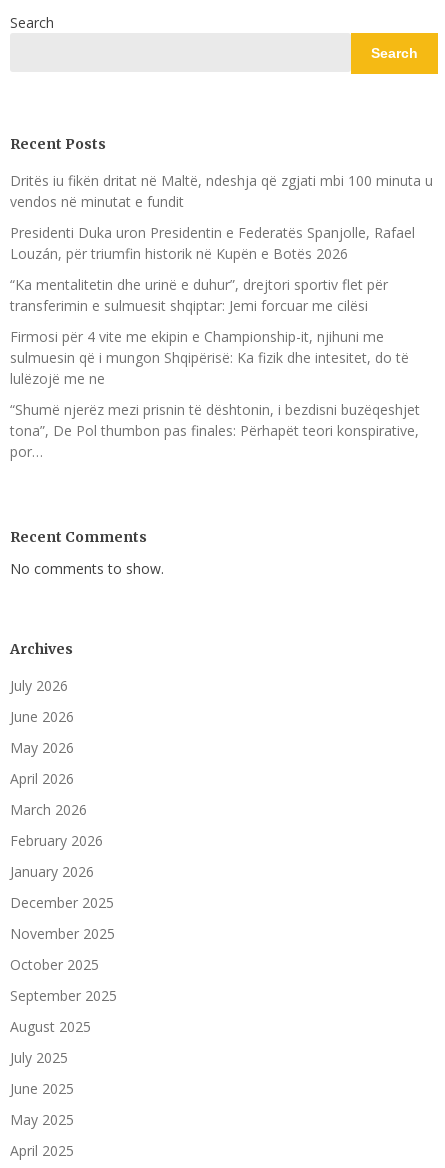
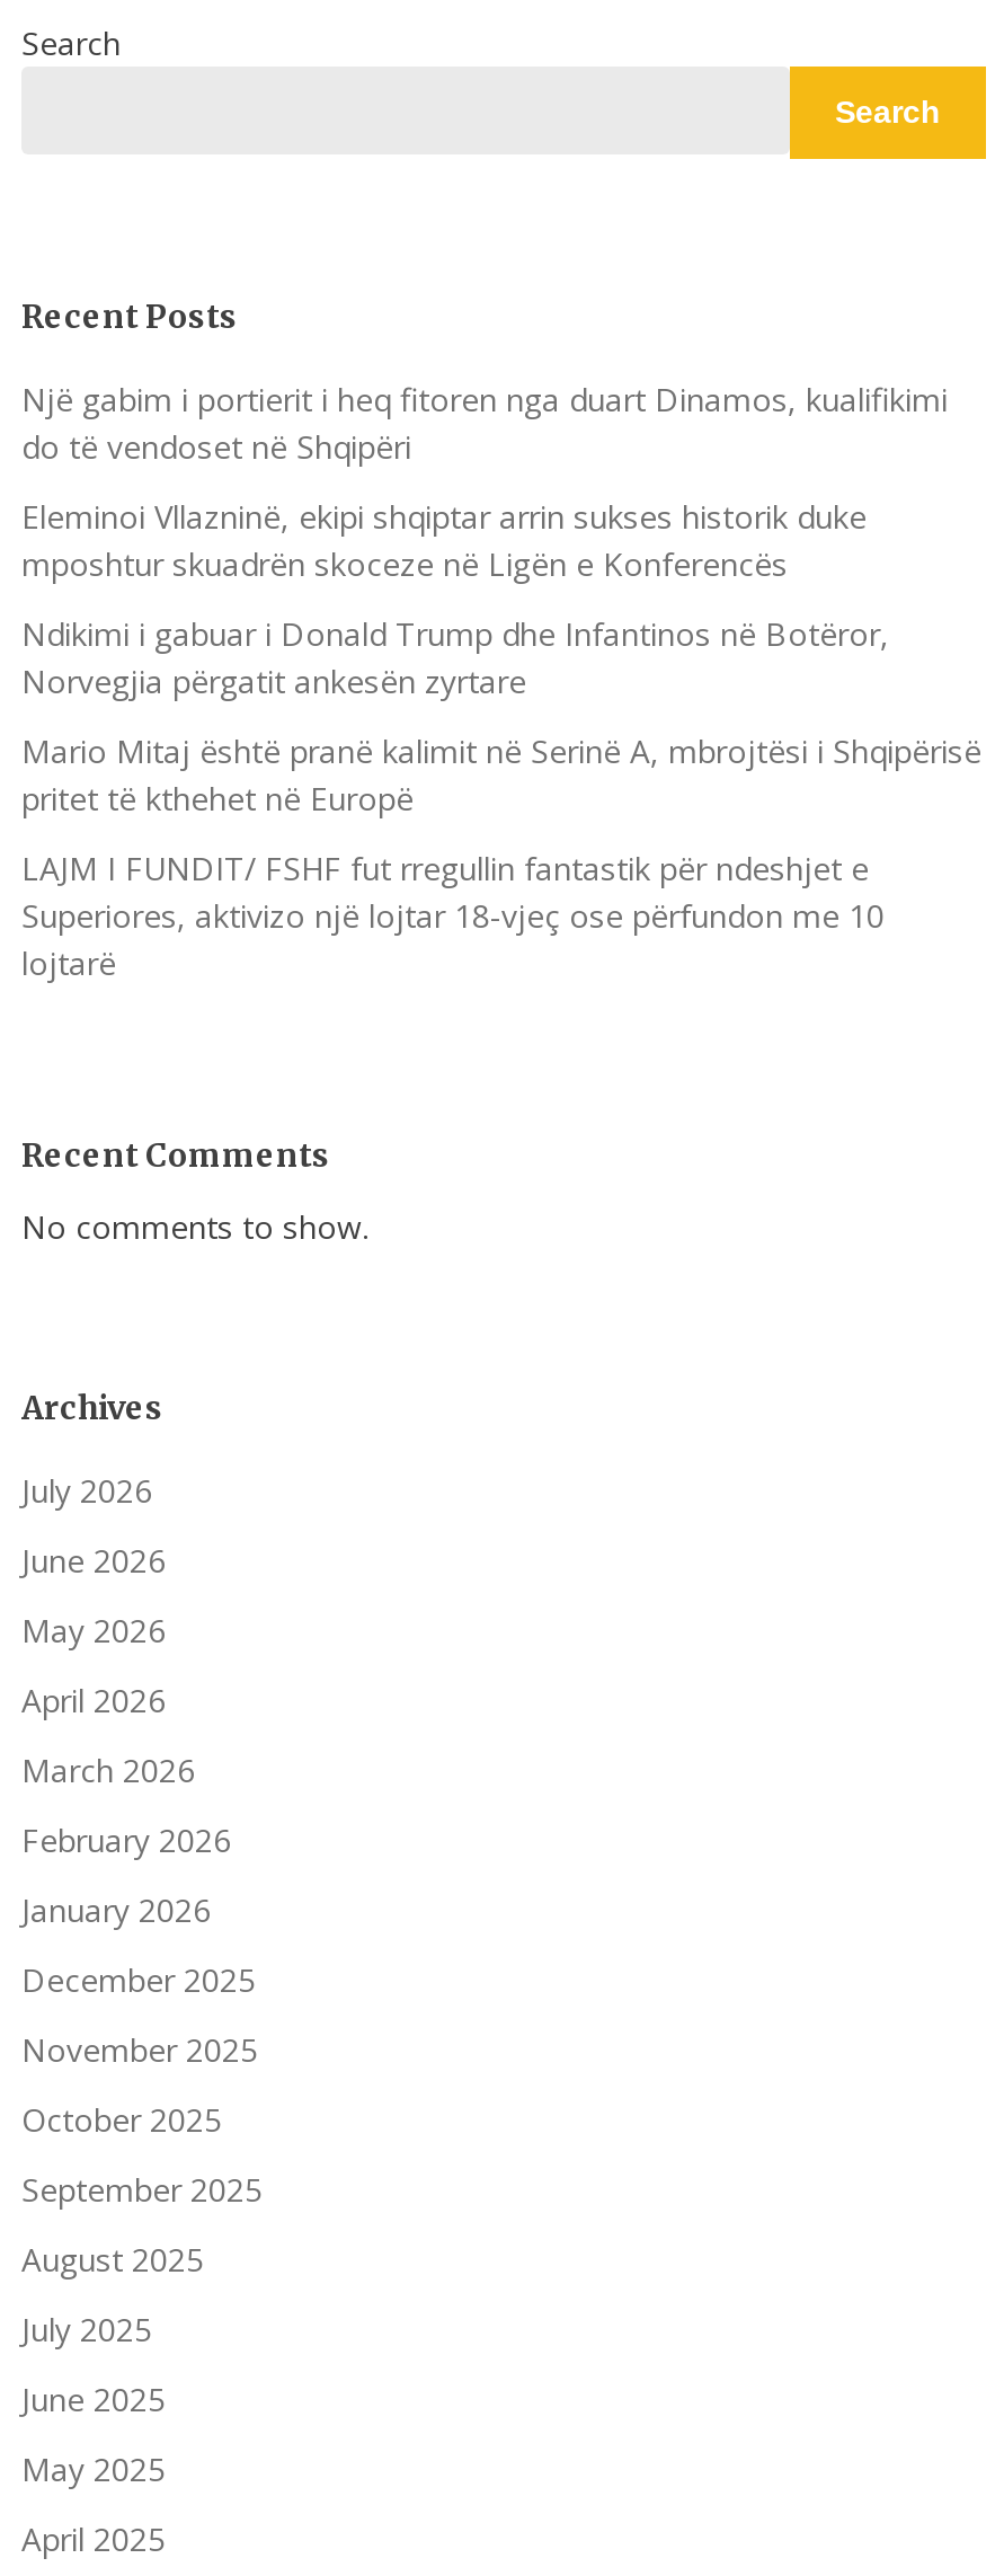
- Dritës iu fikën dritat në Maltë, ndeshja që zgjati mbi 100 minuta u
- vendos në minutat e fundit
+ Një gabim i portierit i heq fitoren nga duart Dinamos, kualifikimi
+ do të vendoset në Shqipëri

- Presidenti Duka uron Presidentin e Federatës Spanjolle, Rafael
- Louzán, për triumfin historik në Kupën e Botës 2026
+ Eleminoi Vllazninë, ekipi shqiptar arrin sukses historik duke
+ mposhtur skuadrën skoceze në Ligën e Konferencës

- “Ka mentalitetin dhe urinë e duhur”, drejtori sportiv flet për
- transferimin e sulmuesit shqiptar: Jemi forcuar me cilësi
+ Ndikimi i gabuar i Donald Trump dhe Infantinos në Botëror,
+ Norvegjia përgatit ankesën zyrtare

- Firmosi për 4 vite me ekipin e Championship-it, njihuni me
- sulmuesin që i mungon Shqipërisë: Ka fizik dhe intesitet, do të
- lulëzojë me ne
+ Mario Mitaj është pranë kalimit në Serinë A, mbrojtësi i Shqipërisë
+ pritet të kthehet në Europë

- “Shumë njerëz mezi prisnin të dështonin, i bezdisni buzëqeshjet
- tona”, De Pol thumbon pas finales: Përhapët teori konspirative,
- por…
+ LAJM I FUNDIT/ FSHF fut rregullin fantastik për ndeshjet e
+ Superiores, aktivizo një lojtar 18-vjeç ose përfundon me 10
+ lojtarë
